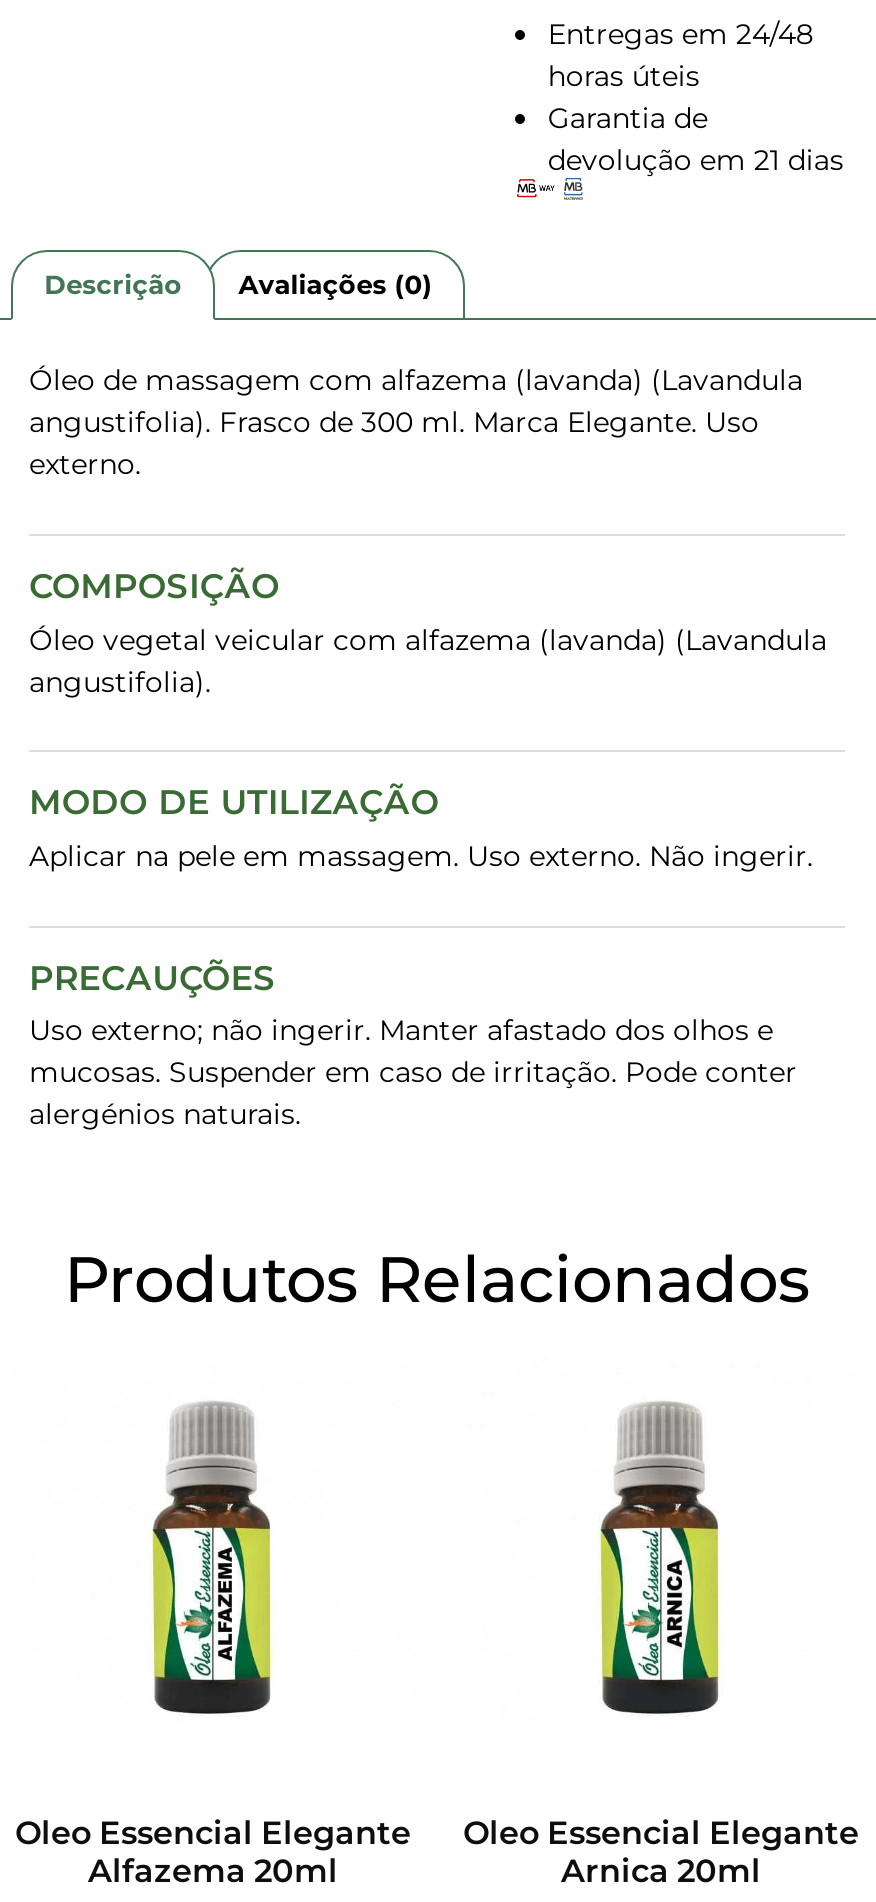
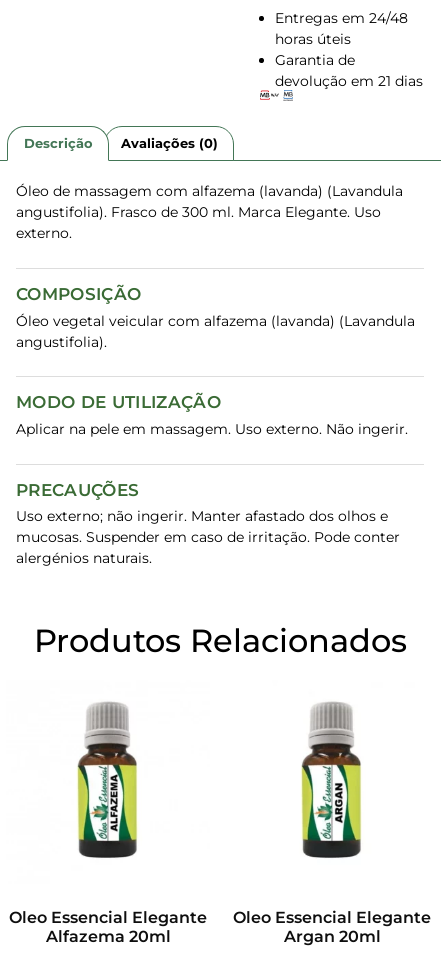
- Arnica 20ml
+ Argan 20ml
